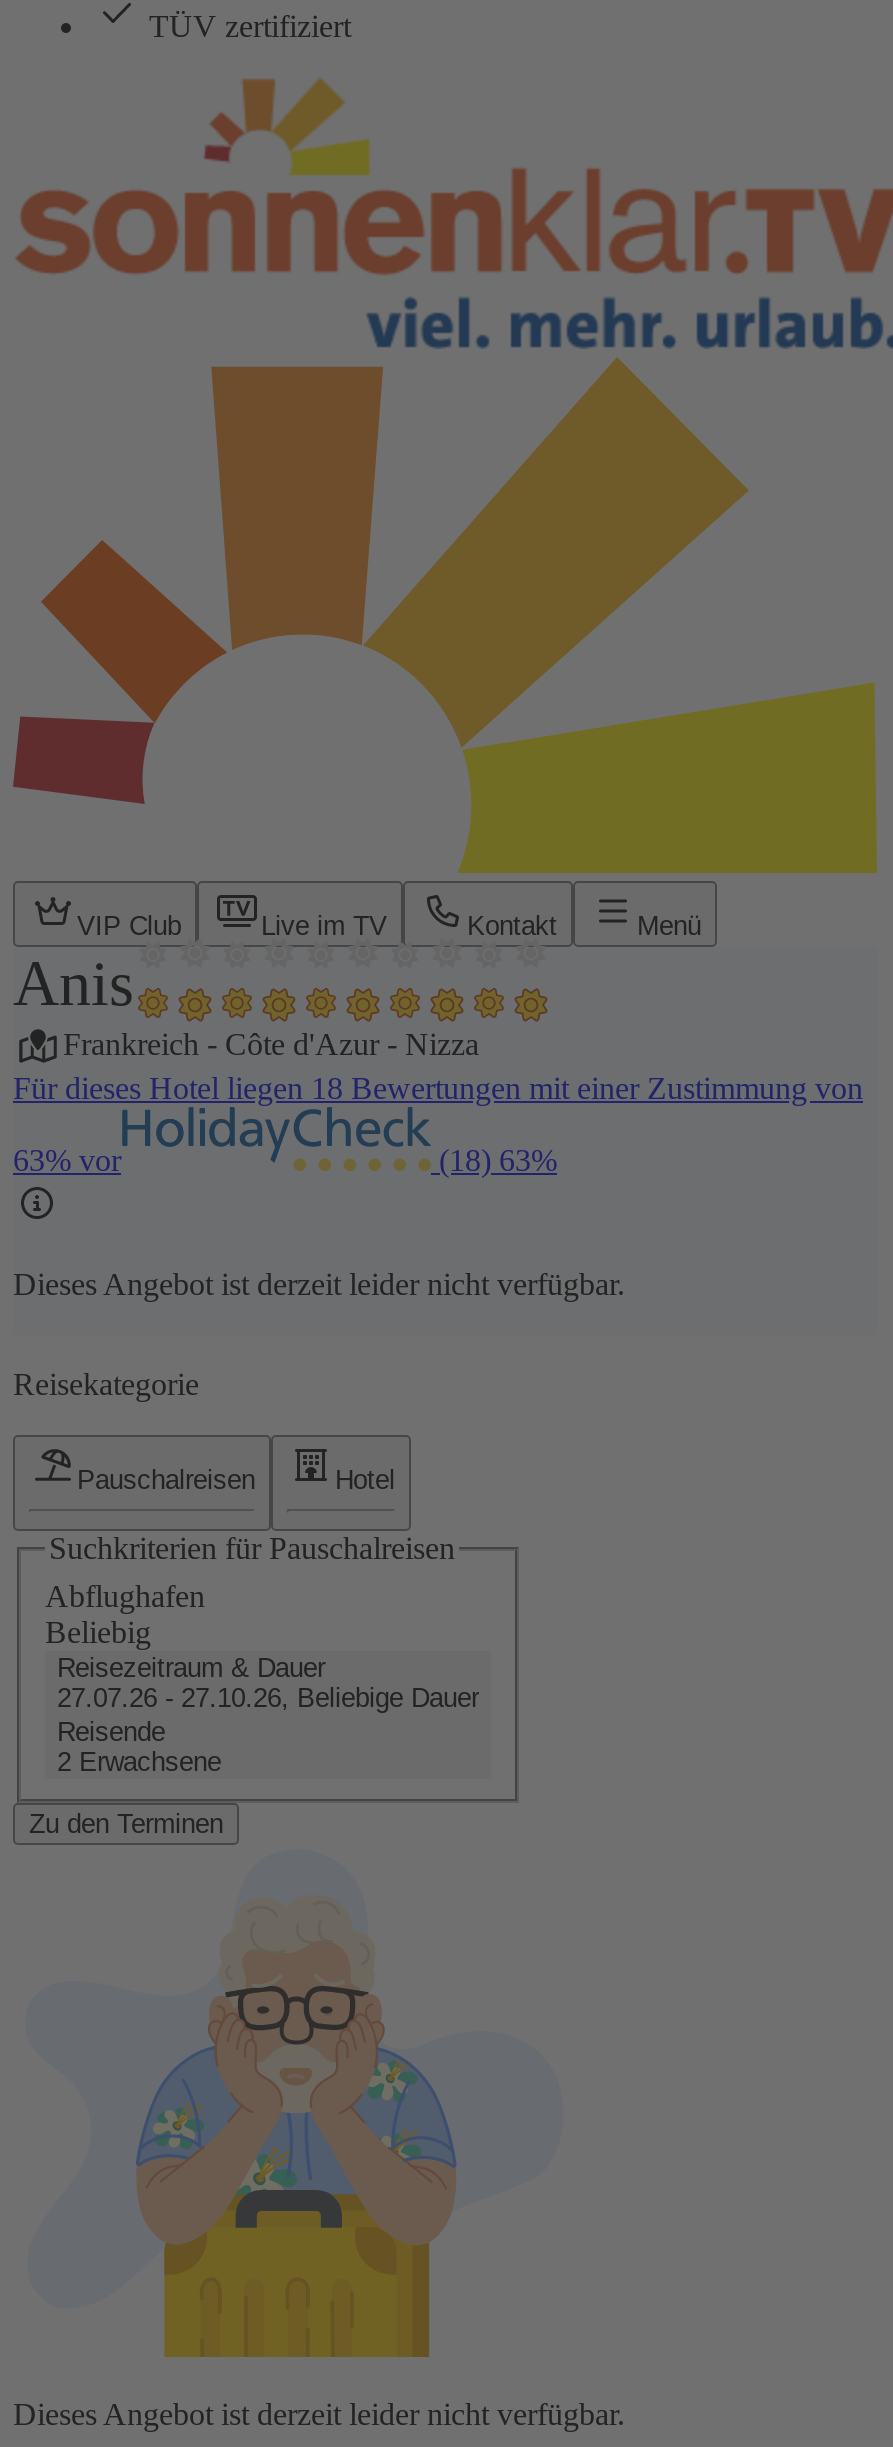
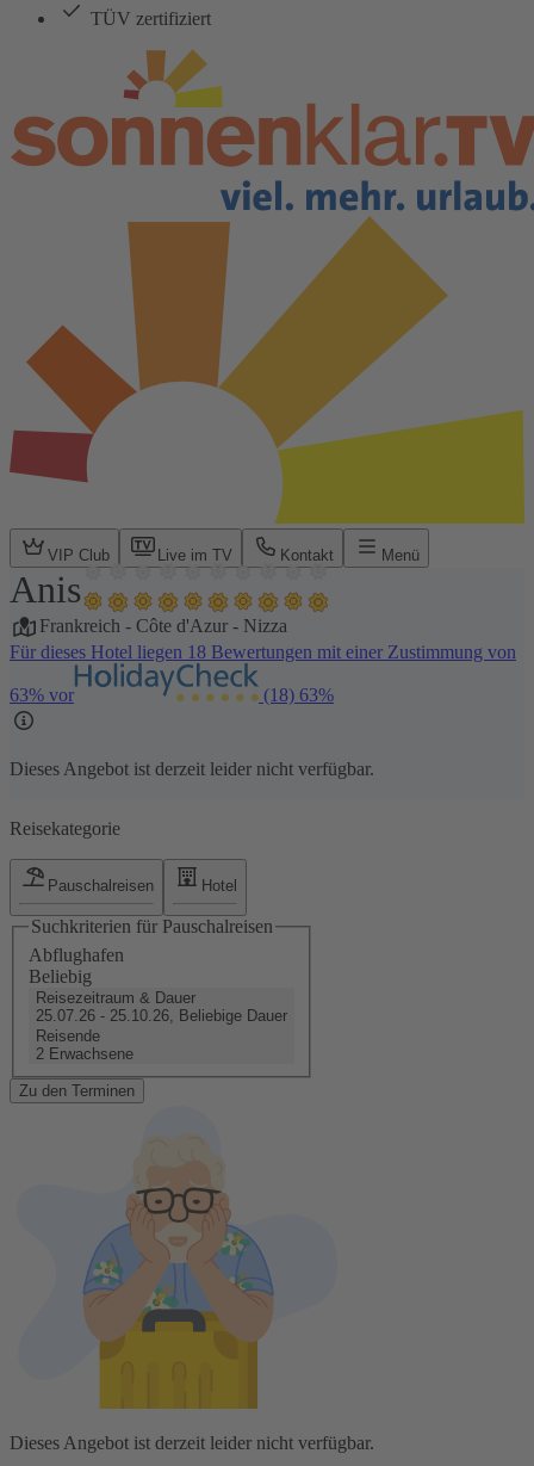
- 27.07.26 - 27.10.26, Beliebige Dauer
+ 25.07.26 - 25.10.26, Beliebige Dauer
